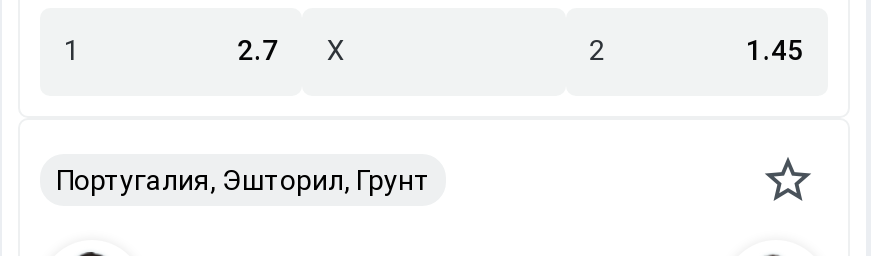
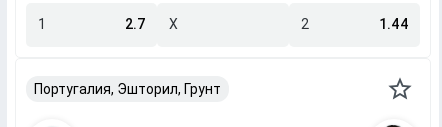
- 1.45
+ 1.44
